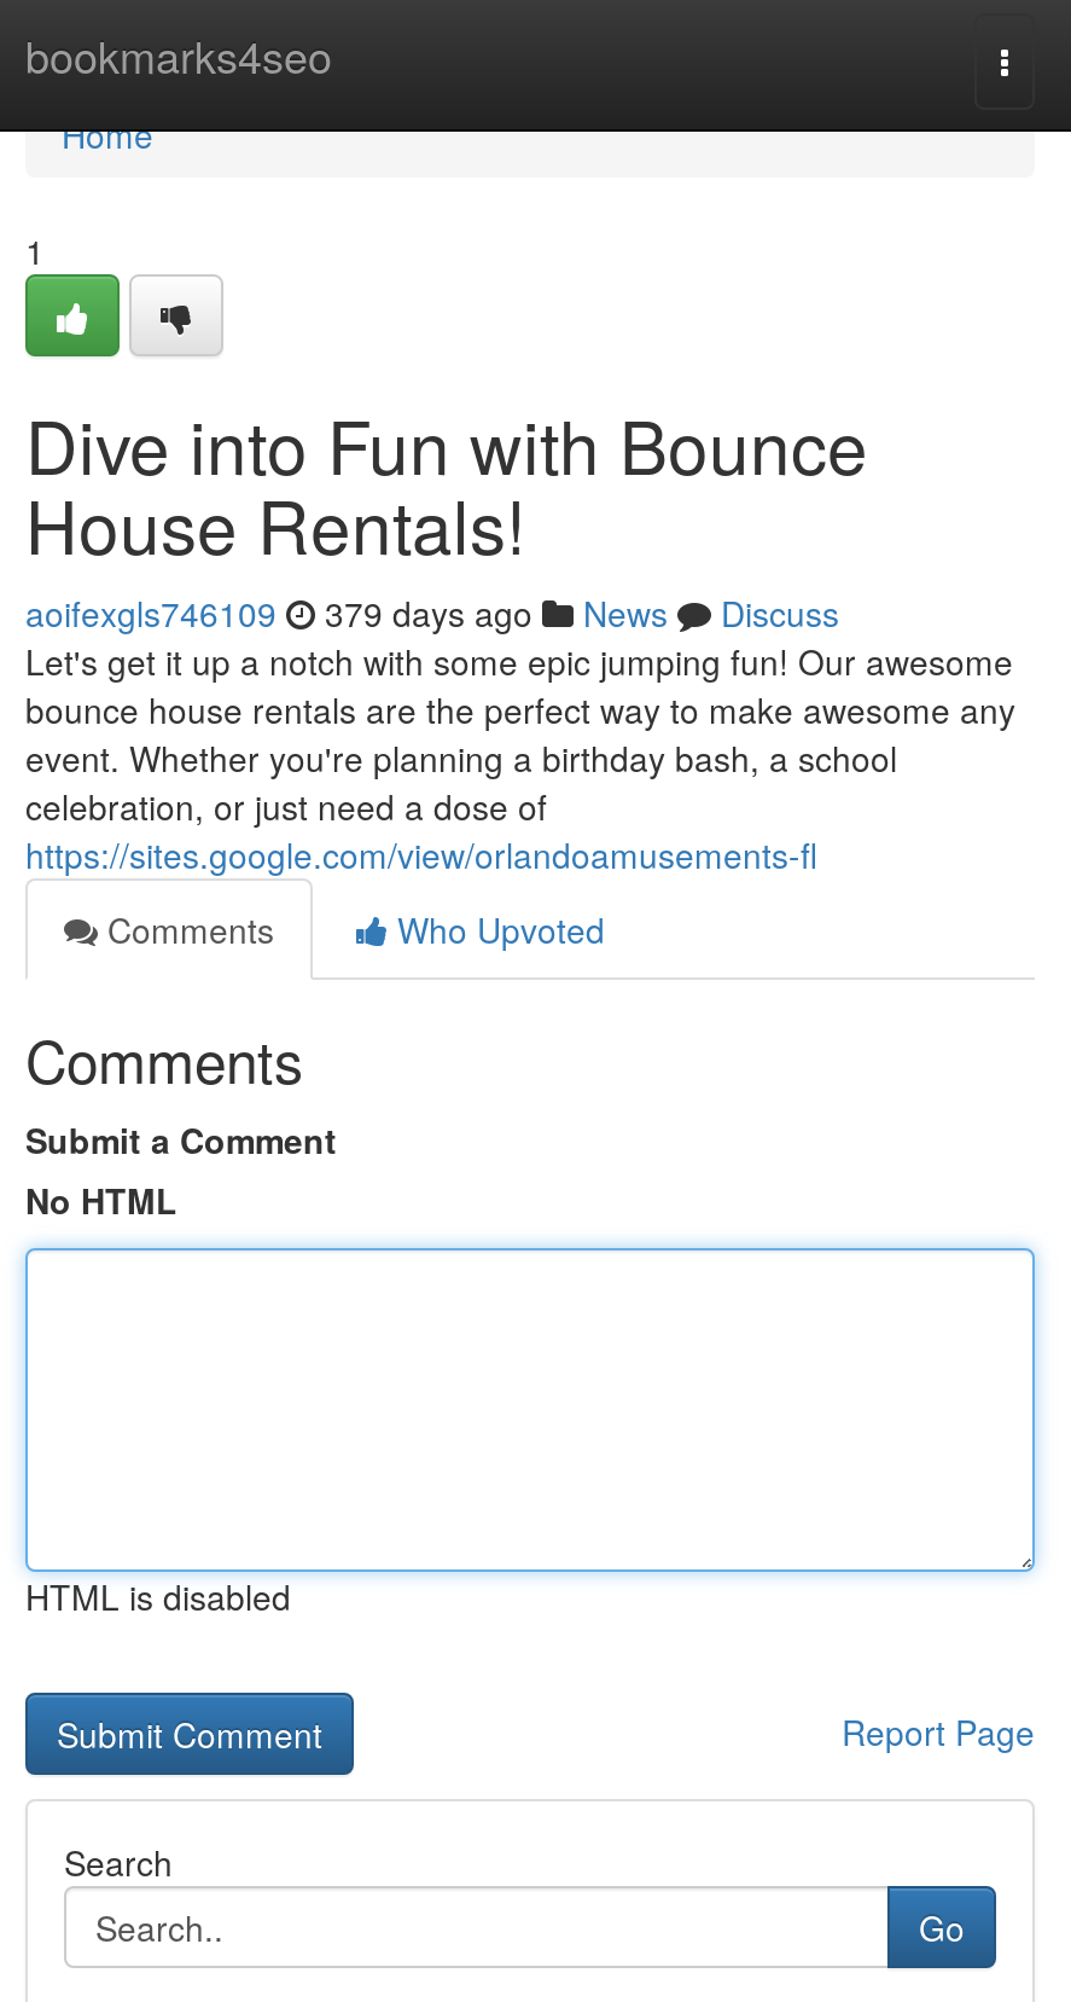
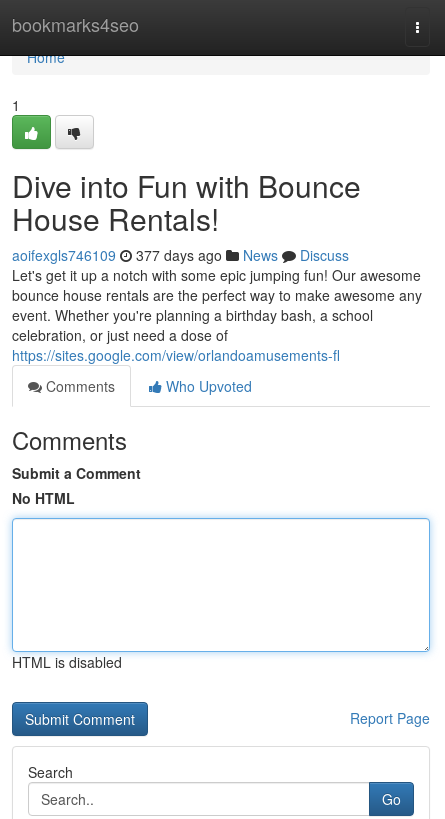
- aoifexgls746109 379 days ago News Discuss
+ aoifexgls746109 377 days ago News Discuss
